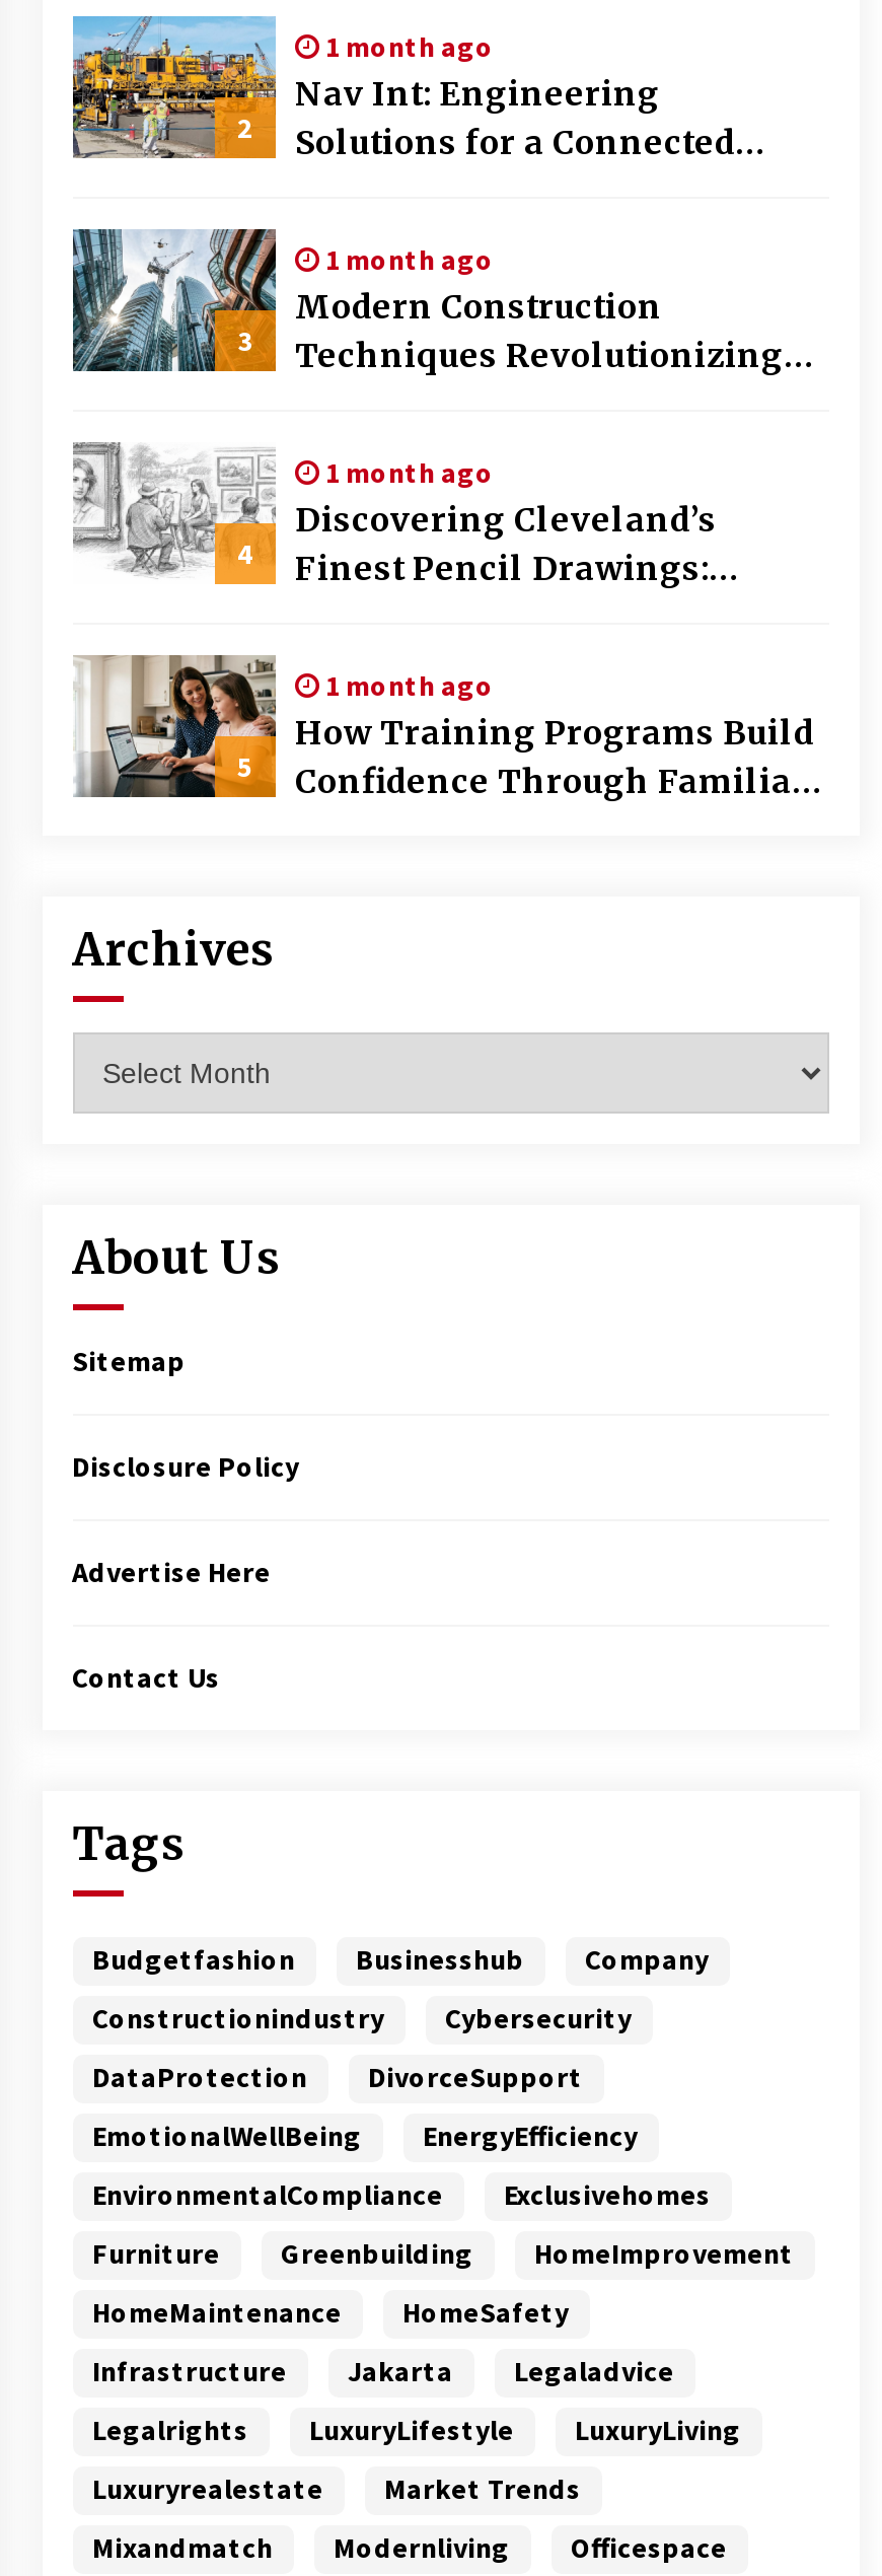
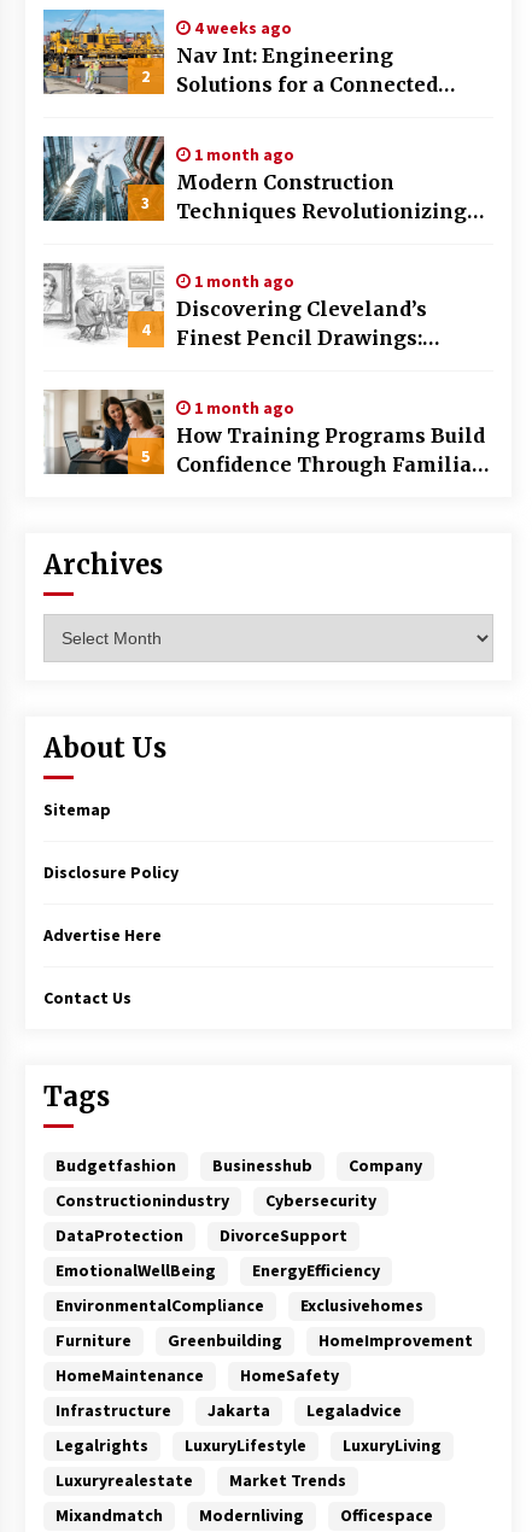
- 1 month ago
+ 4 weeks ago
